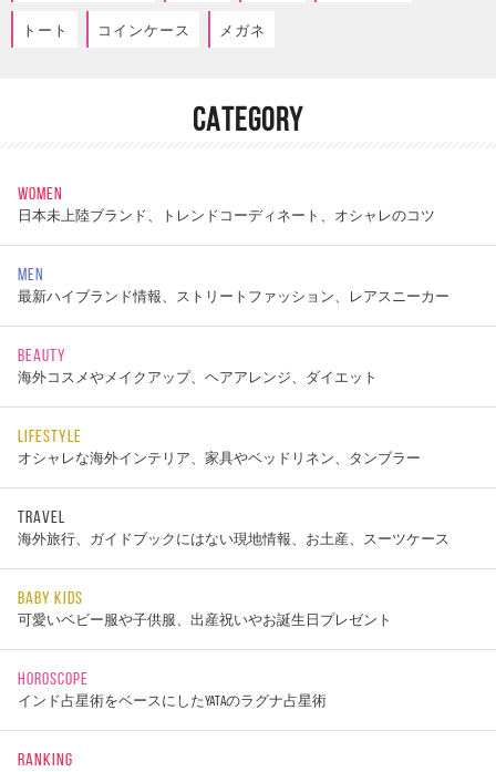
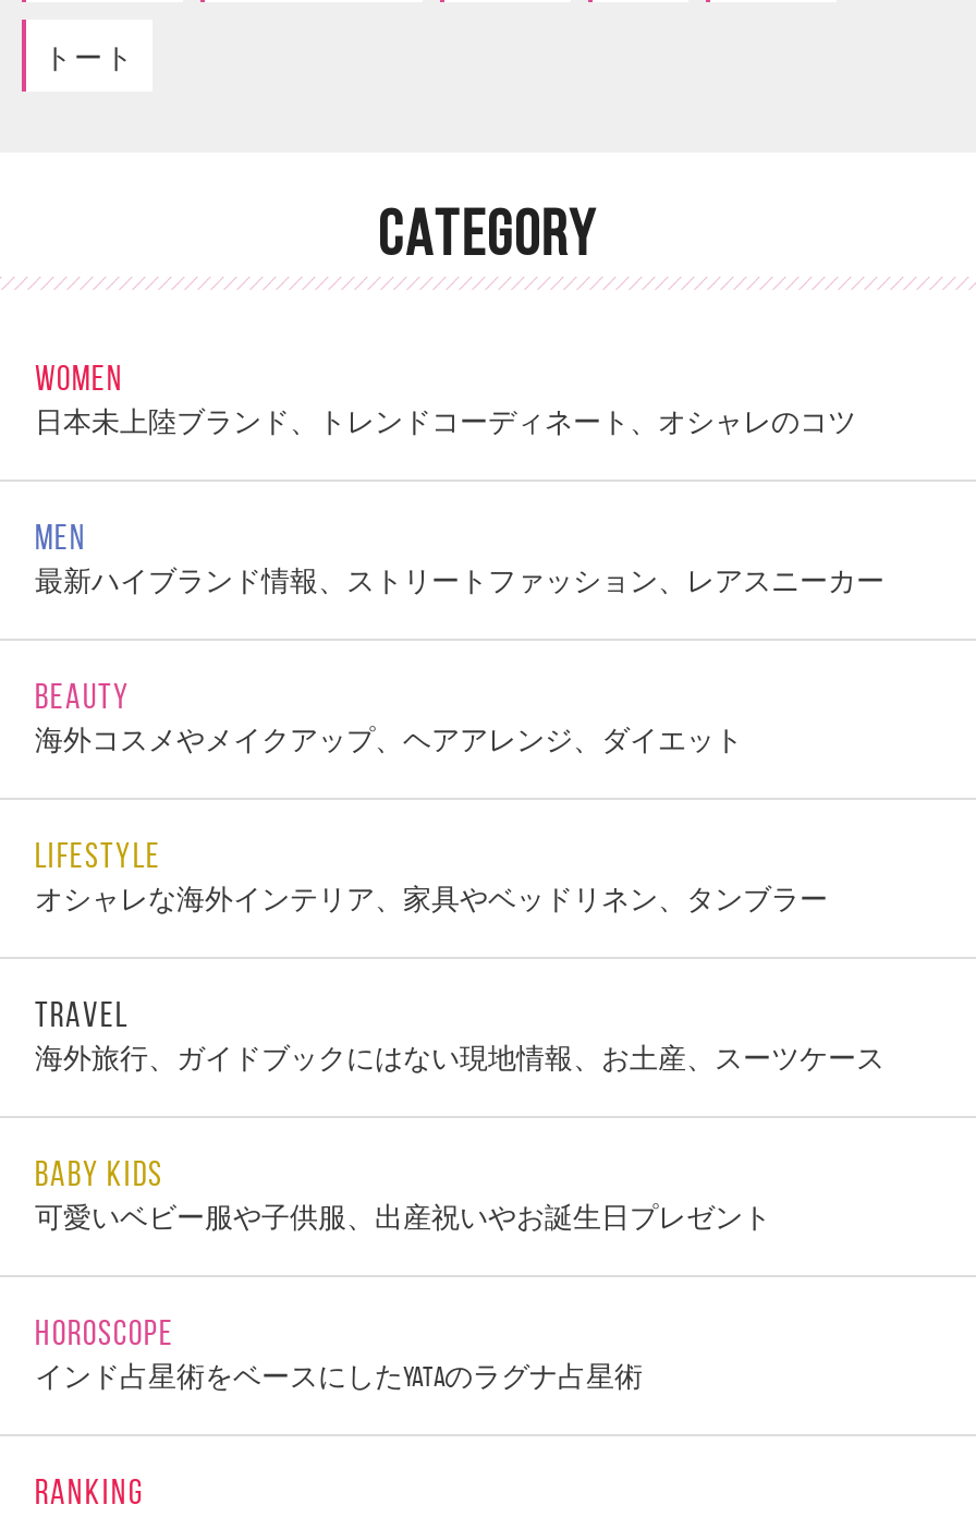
- コインケース
- メガネ
